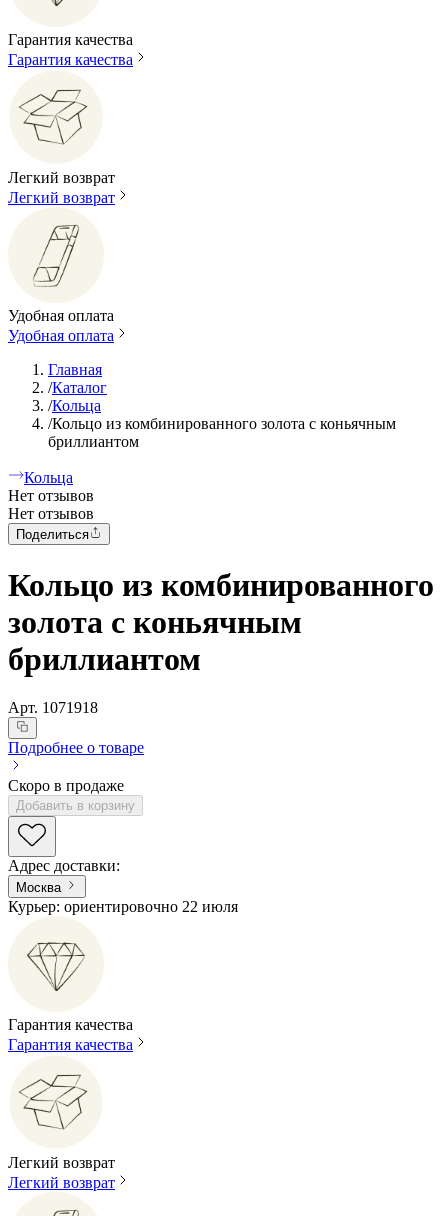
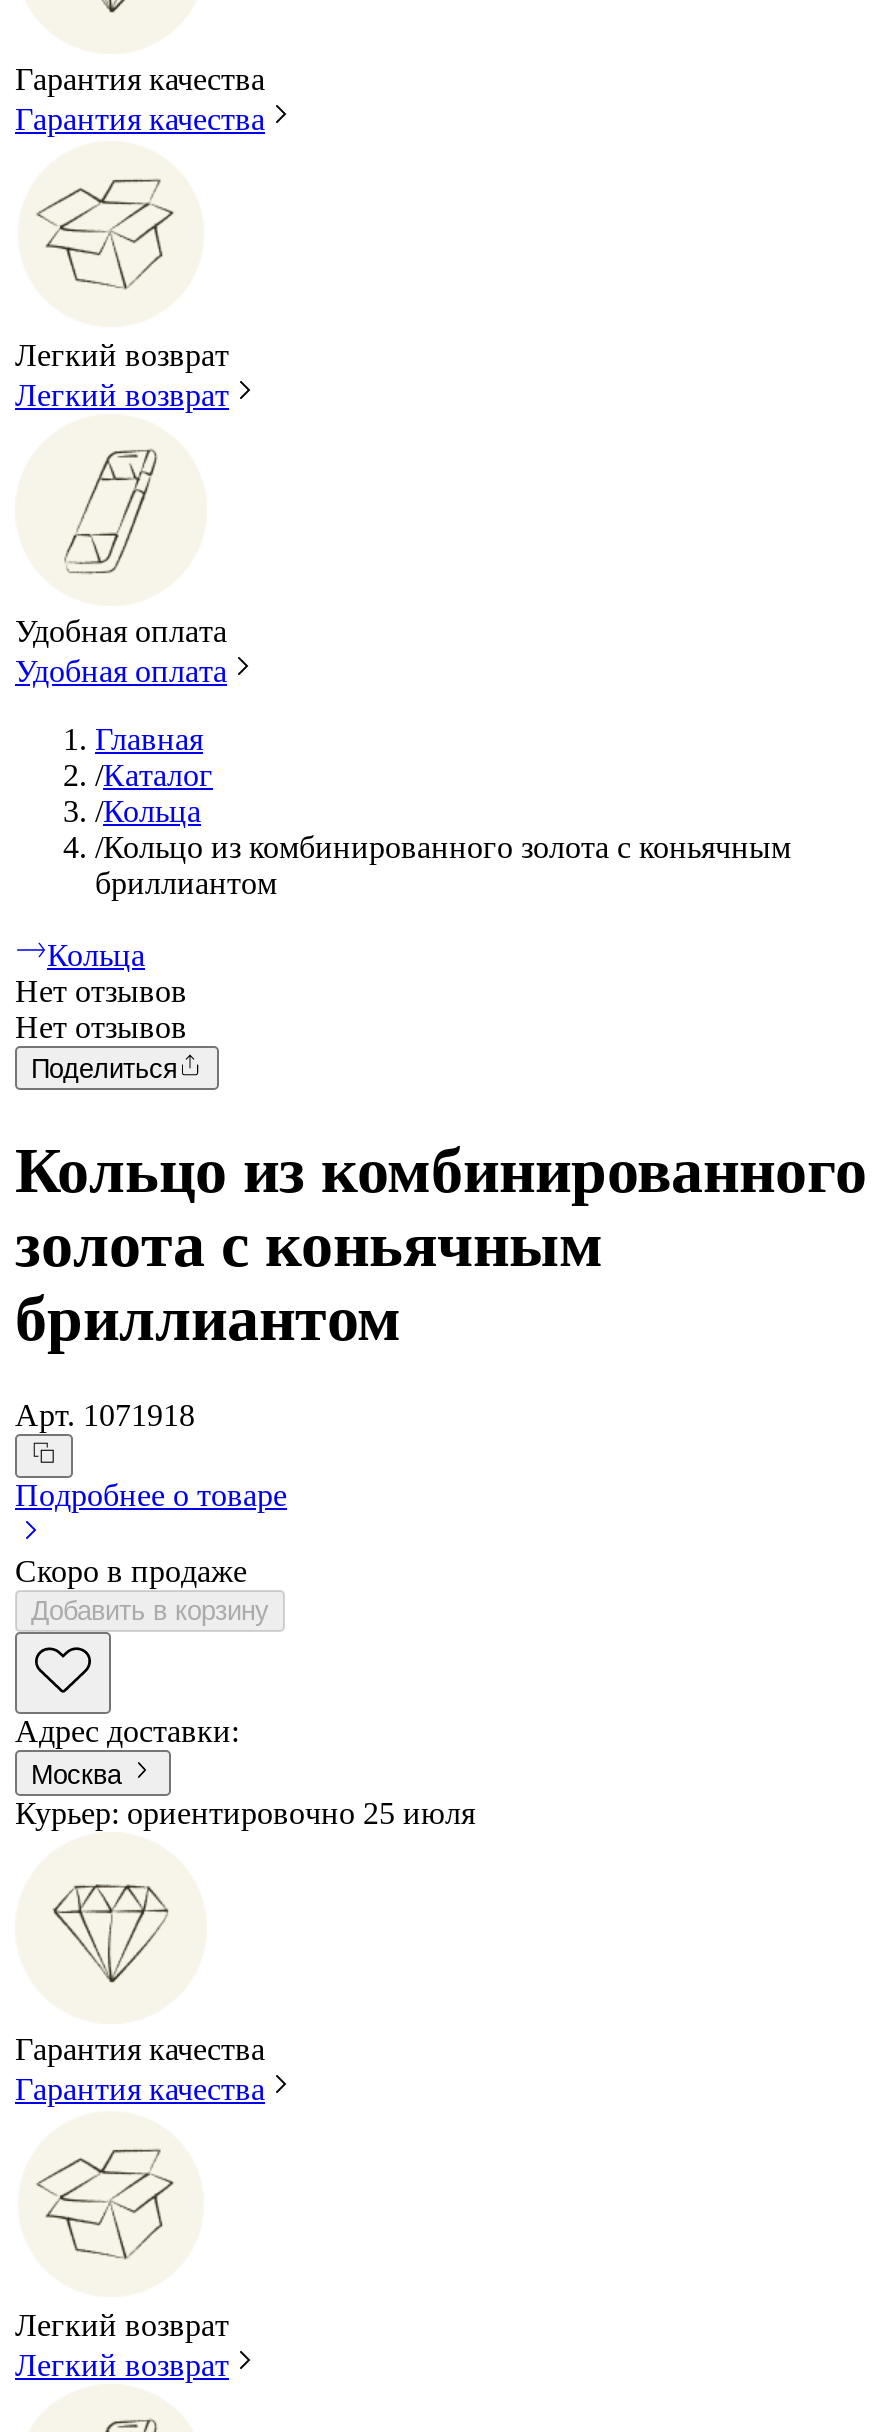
- Курьер: ориентировочно 22 июля
+ Курьер: ориентировочно 25 июля
